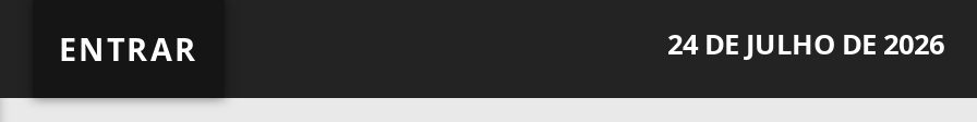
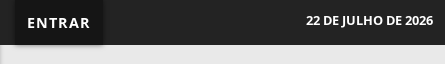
- 24 DE JULHO DE 2026
+ 22 DE JULHO DE 2026
